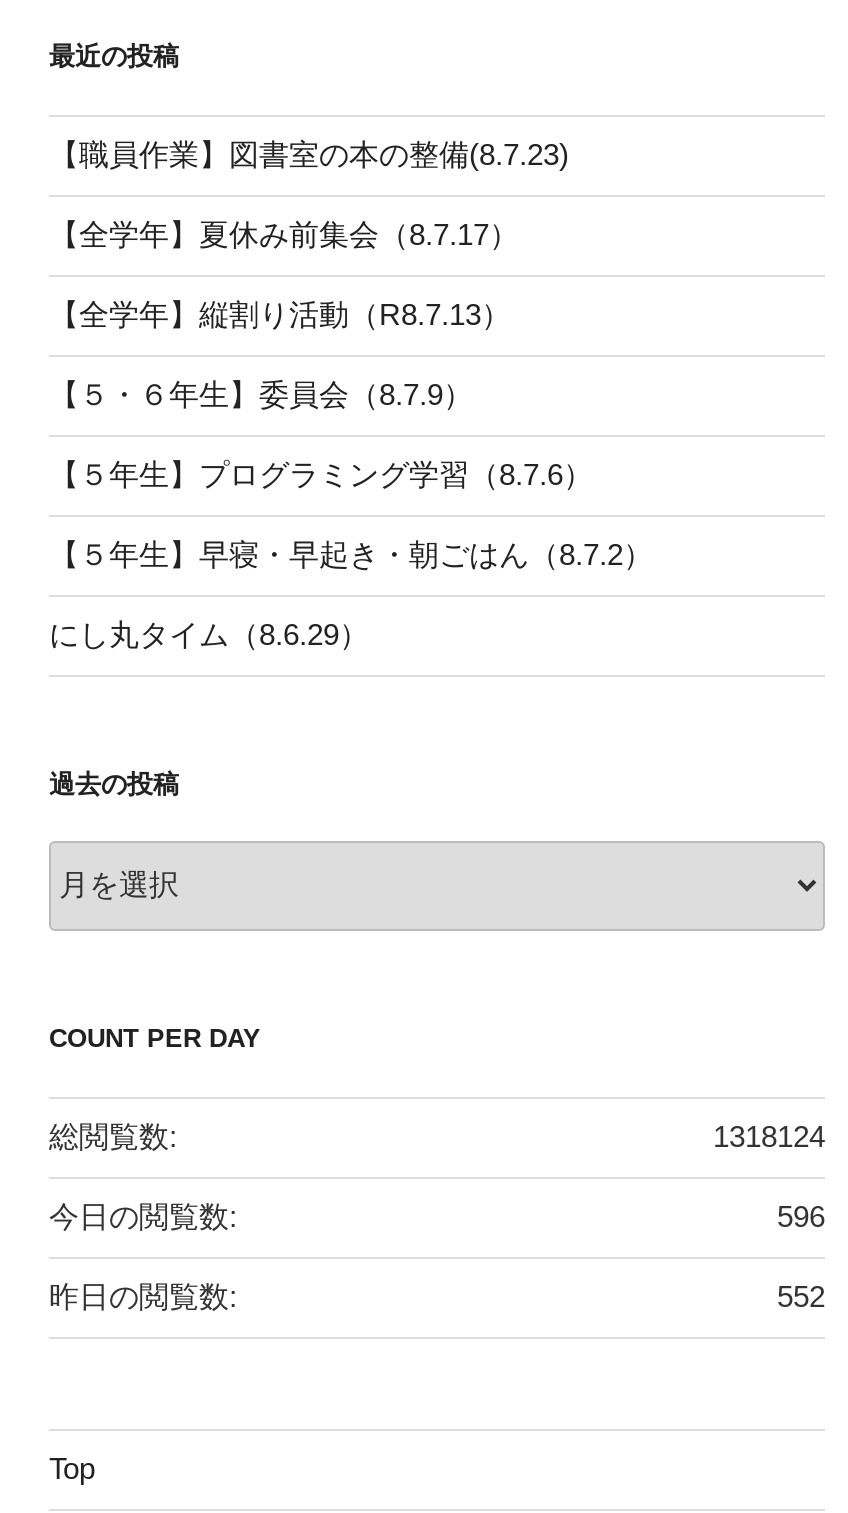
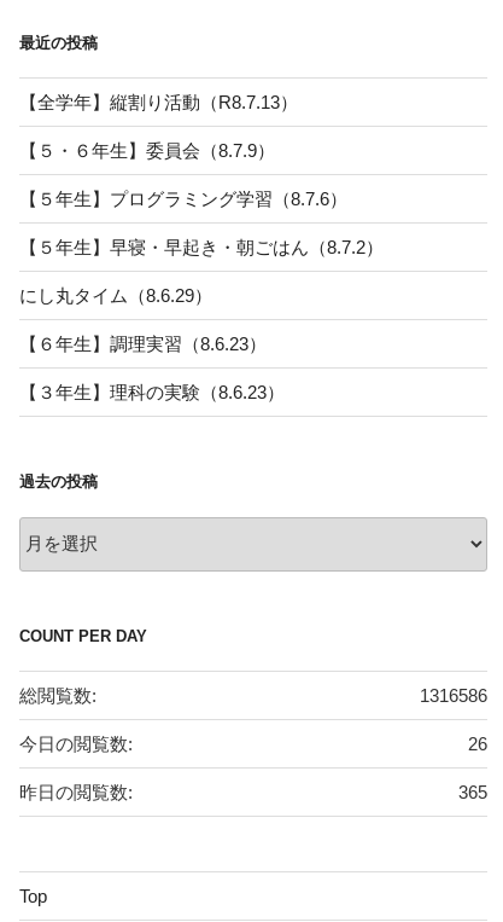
- 【職員作業】図書室の本の整備(8.7.23)
- 【全学年】夏休み前集会（8.7.17）

moved up: 【全学年】縦割り活動（R8.7.13） | 【５・６年生】委員会（8.7.9） | 【５年生】プログラミング学習（8.7.6） | 【５年生】早寝・早起き・朝ごはん（8.7.2） | にし丸タイム（8.6.29）

+ 【６年生】調理実習（8.6.23）
+ 【３年生】理科の実験（8.6.23）

- 1318124
+ 1316586

- 596
+ 26

- 552
+ 365
